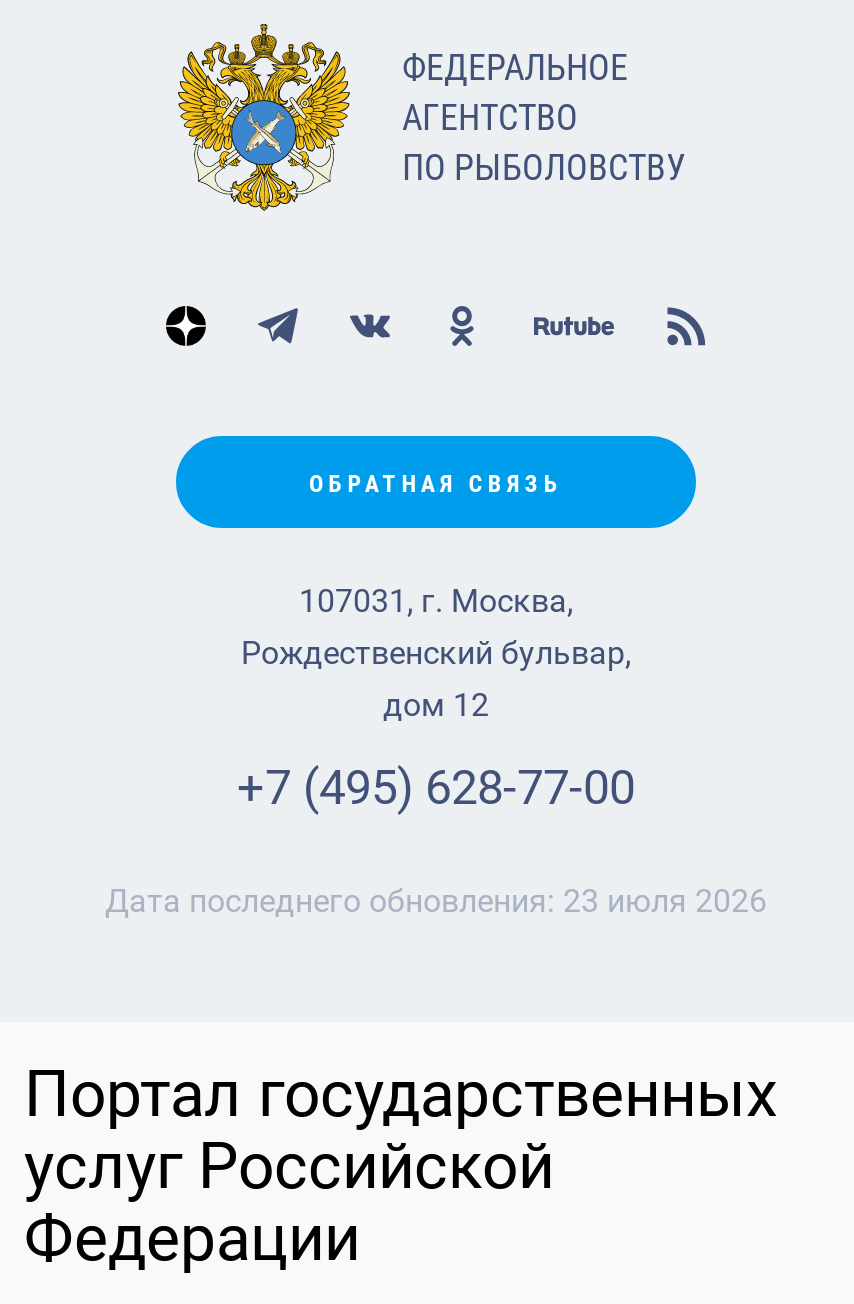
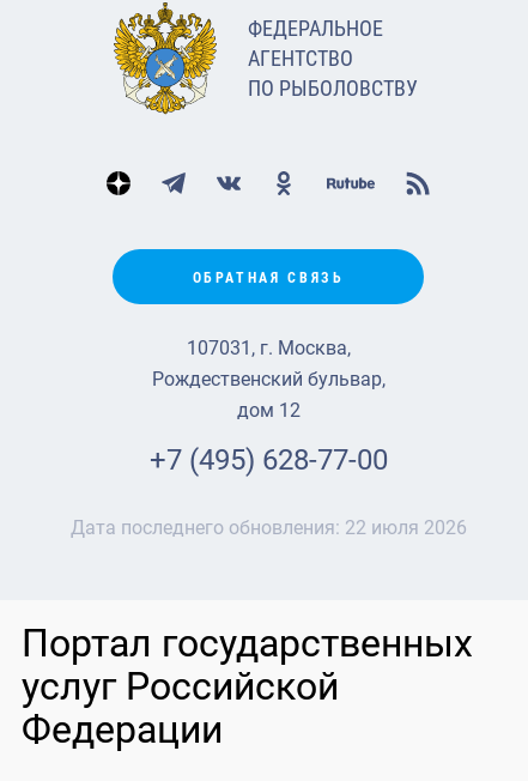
- Дата последнего обновления: 23 июля 2026
+ Дата последнего обновления: 22 июля 2026
